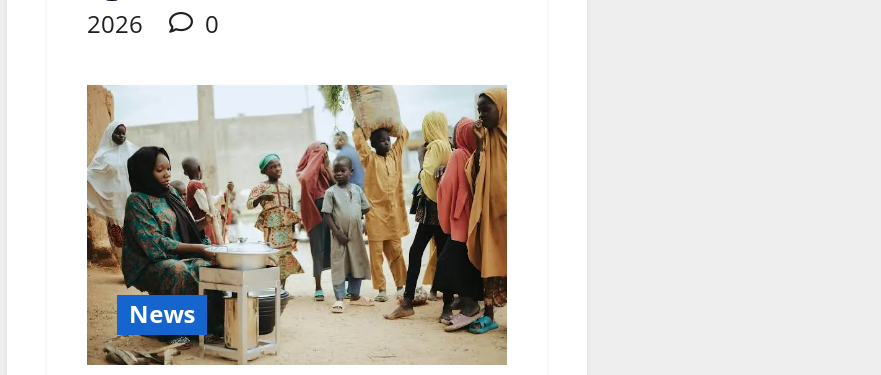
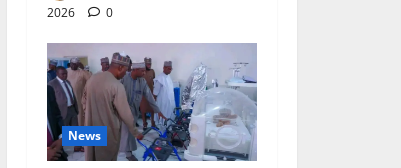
- [image]
+ [image]
